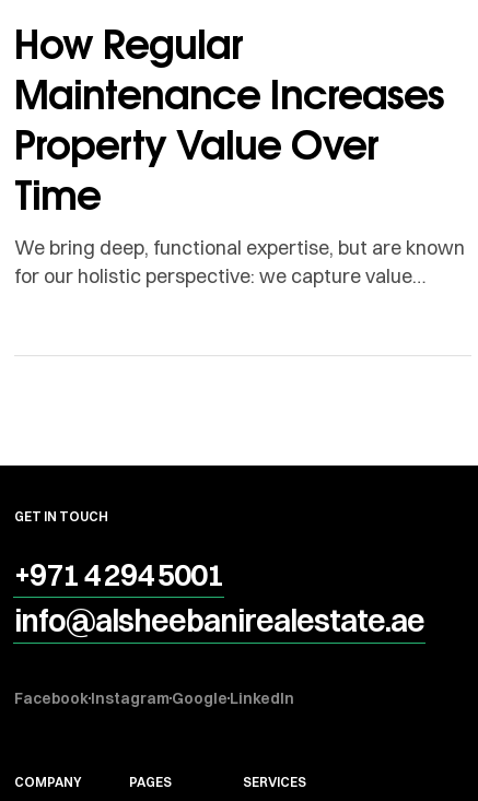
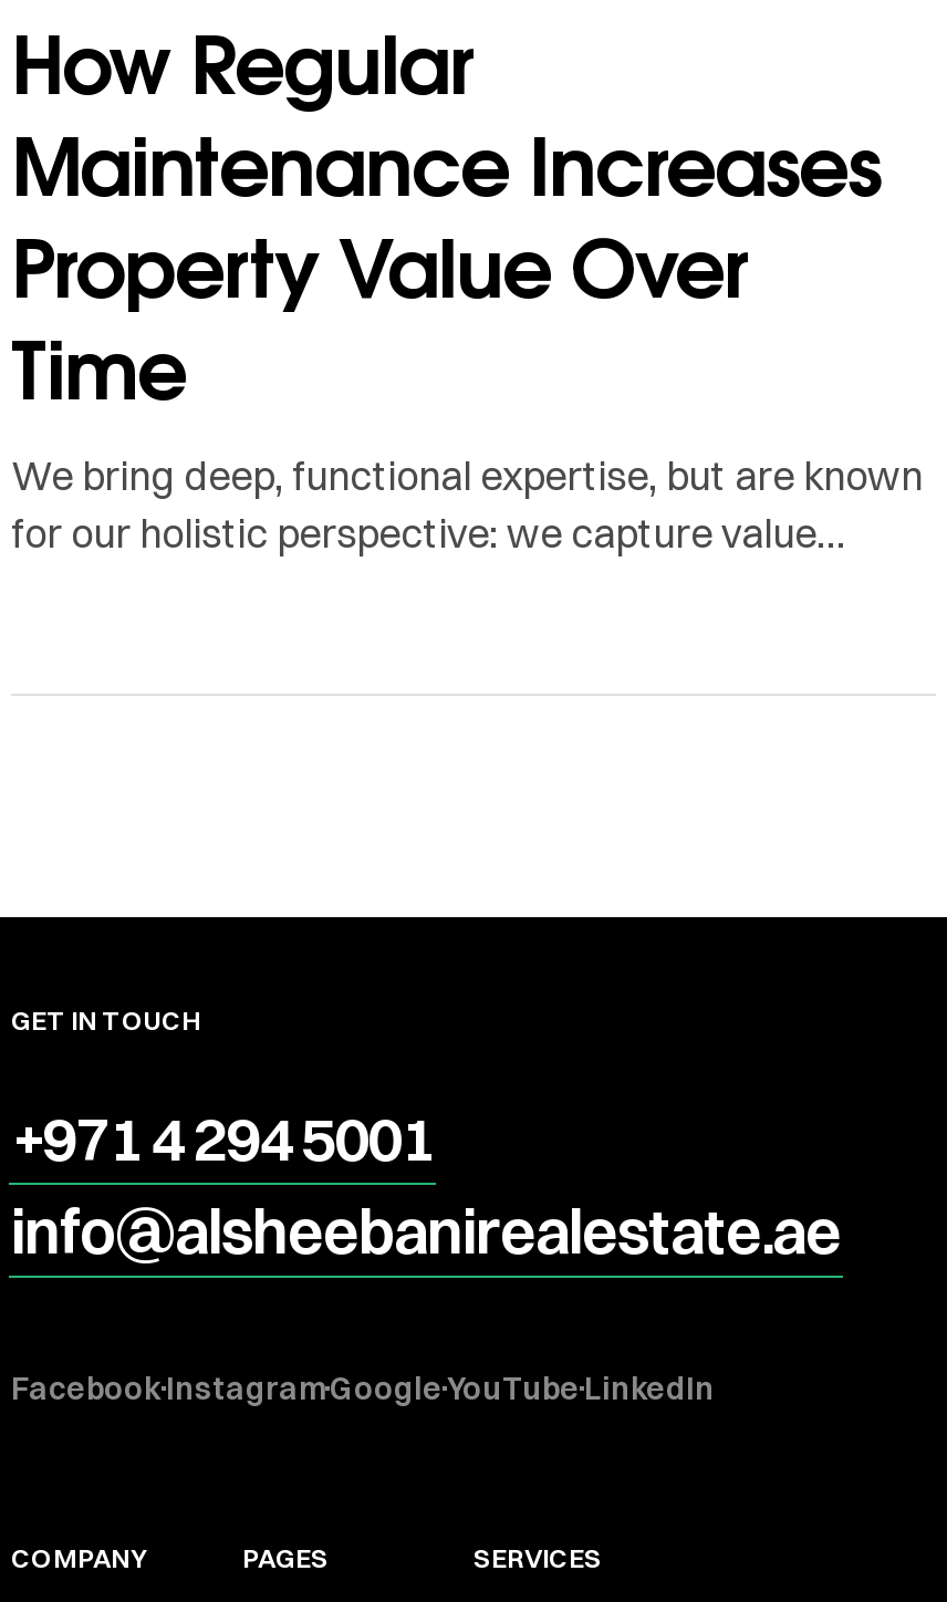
- Facebook Instagram Google LinkedIn
+ Facebook Instagram Google YouTube LinkedIn
